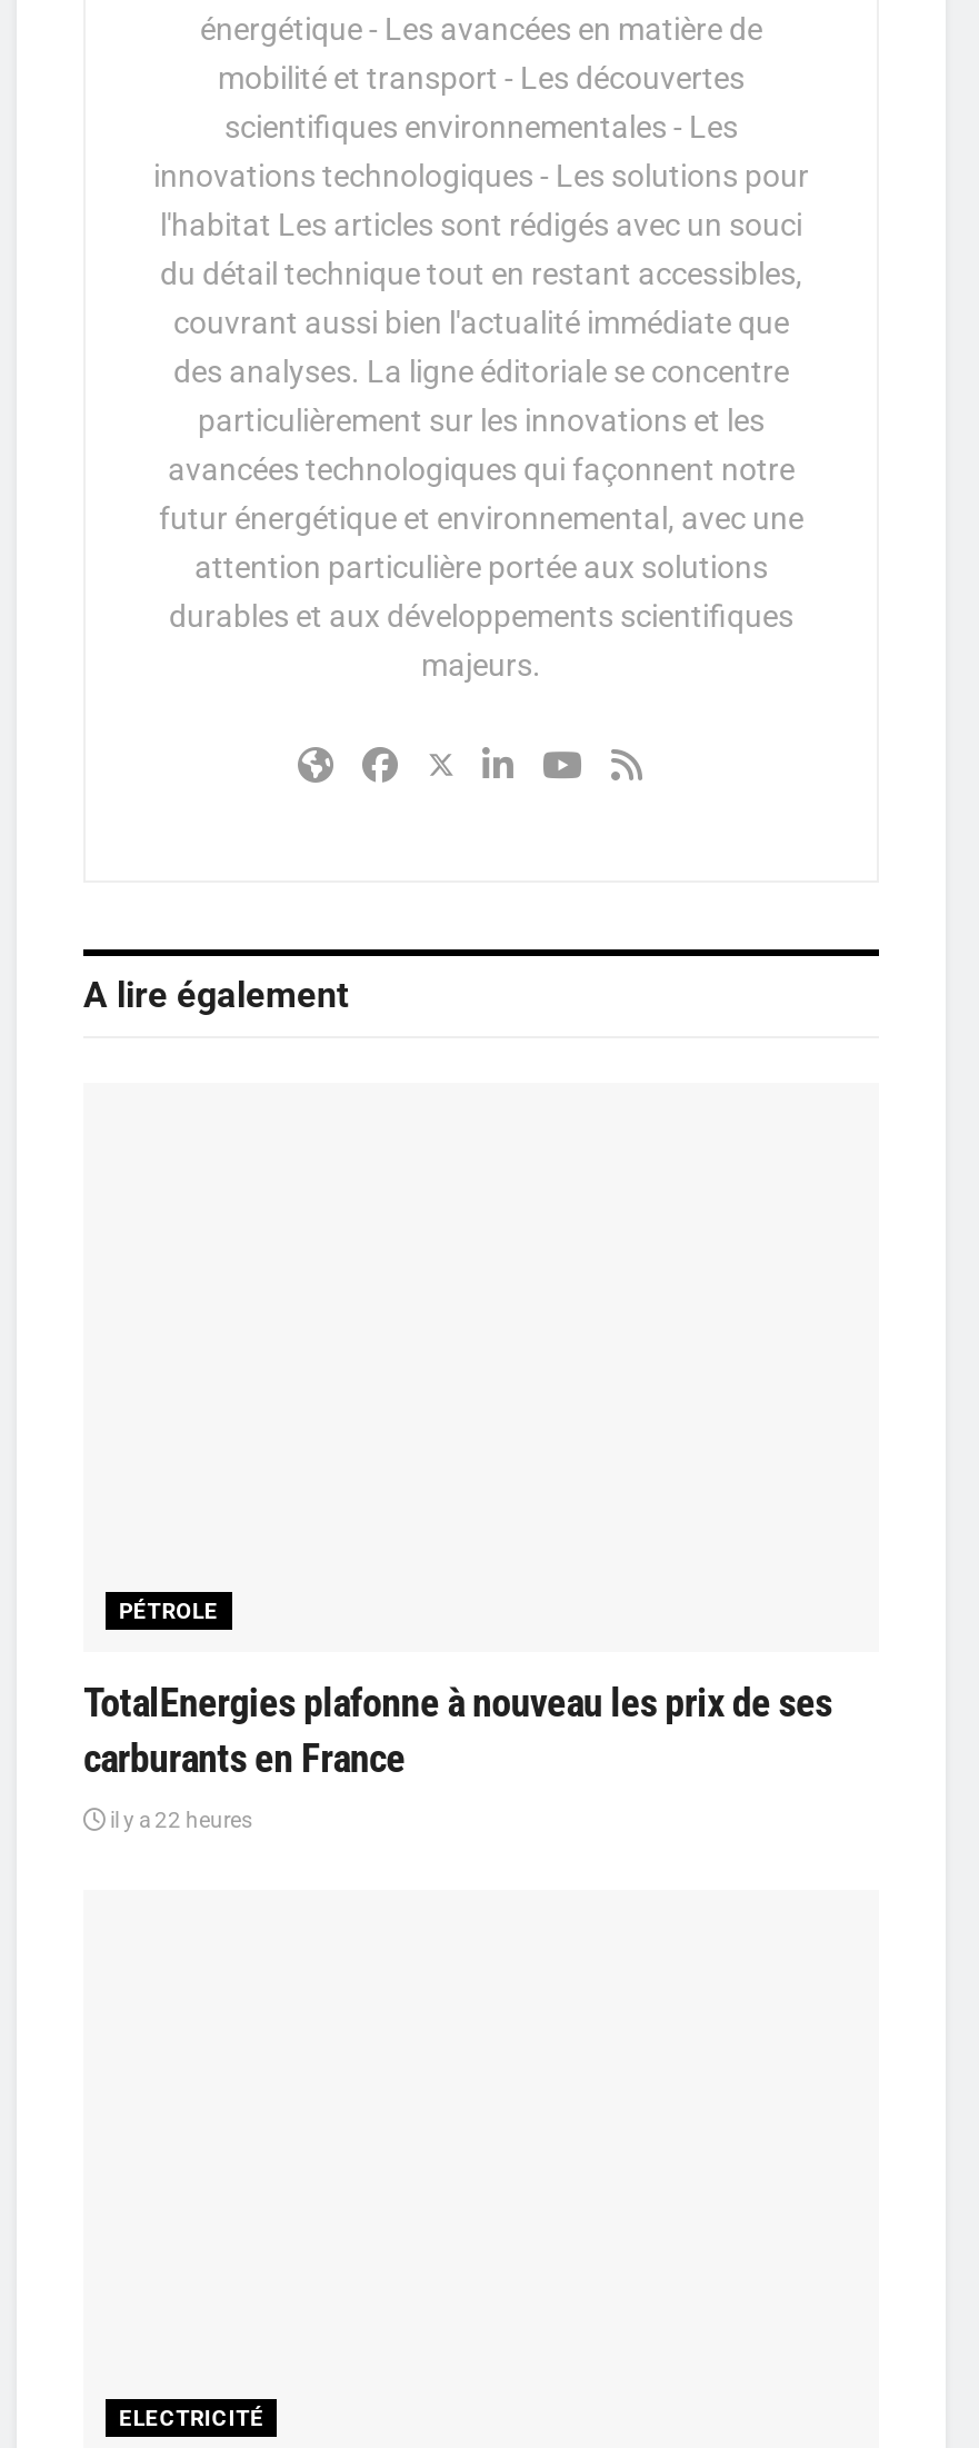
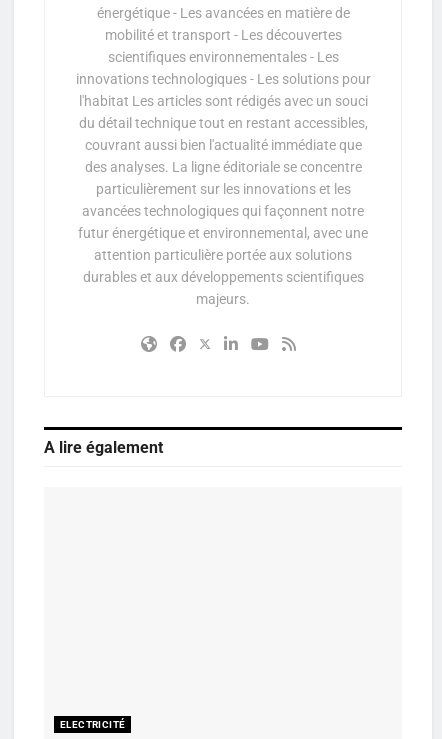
- PÉTROLE
- TotalEnergies plafonne à nouveau les prix de ses
- carburants en France
- il y a 22 heures
